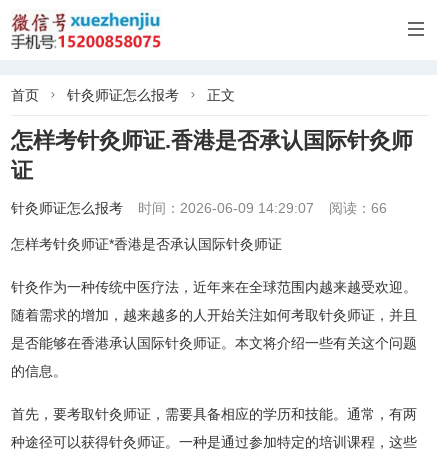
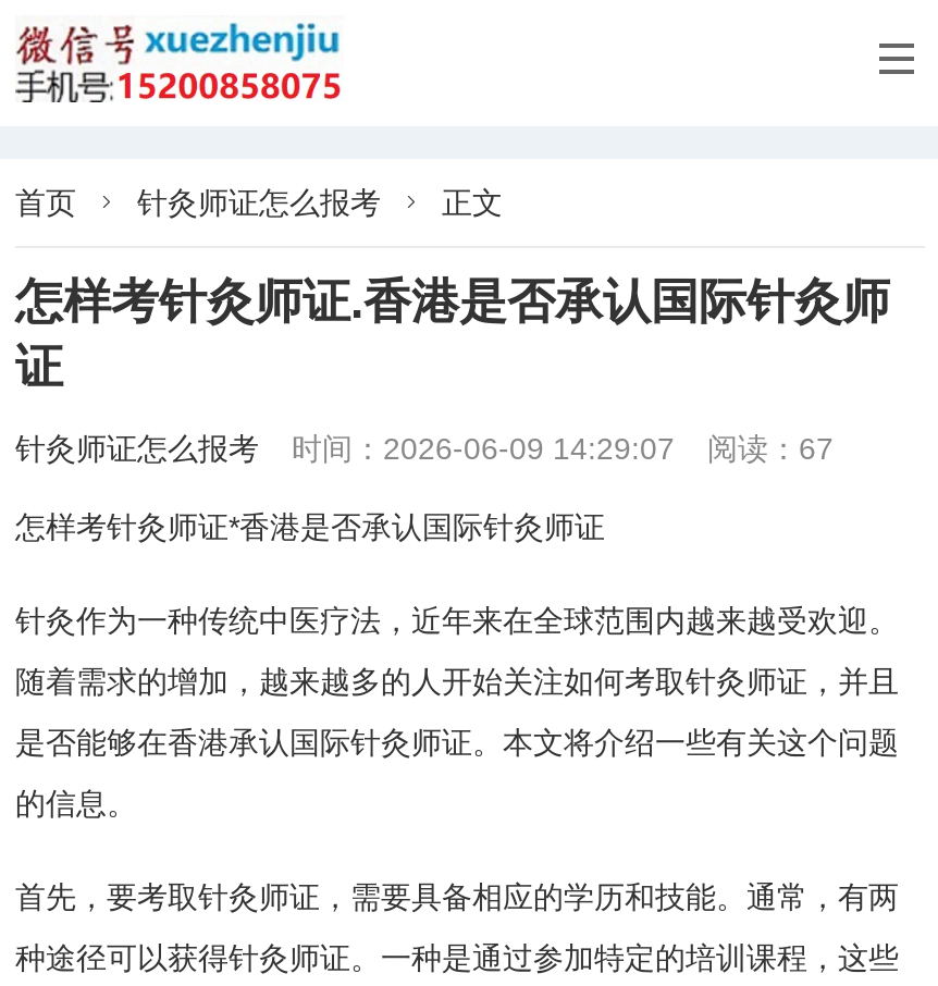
- 针灸师证怎么报考 时间：2026-06-09 14:29:07 阅读：66
+ 针灸师证怎么报考 时间：2026-06-09 14:29:07 阅读：67
